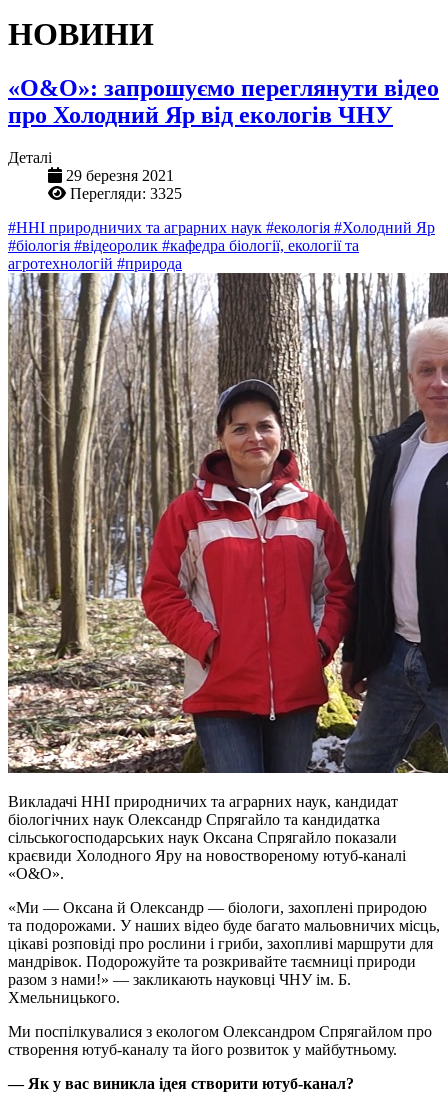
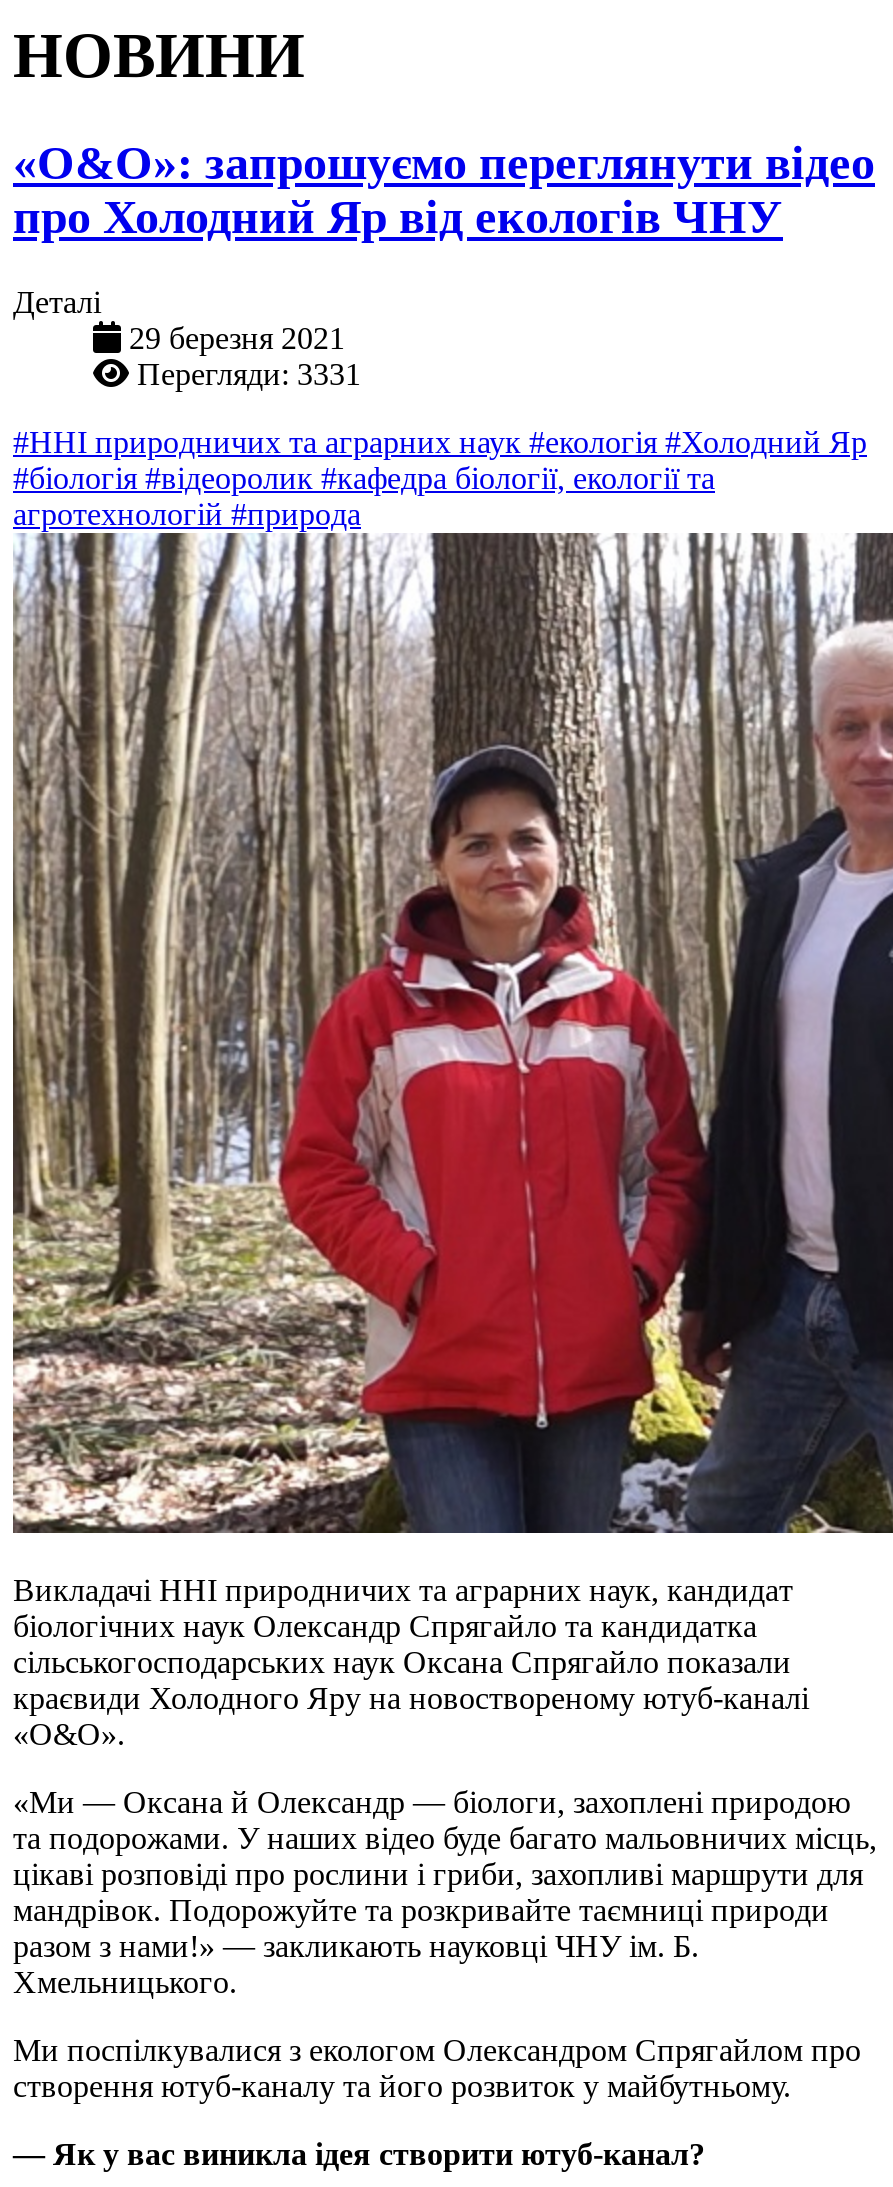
- Перегляди: 3325
+ Перегляди: 3331
